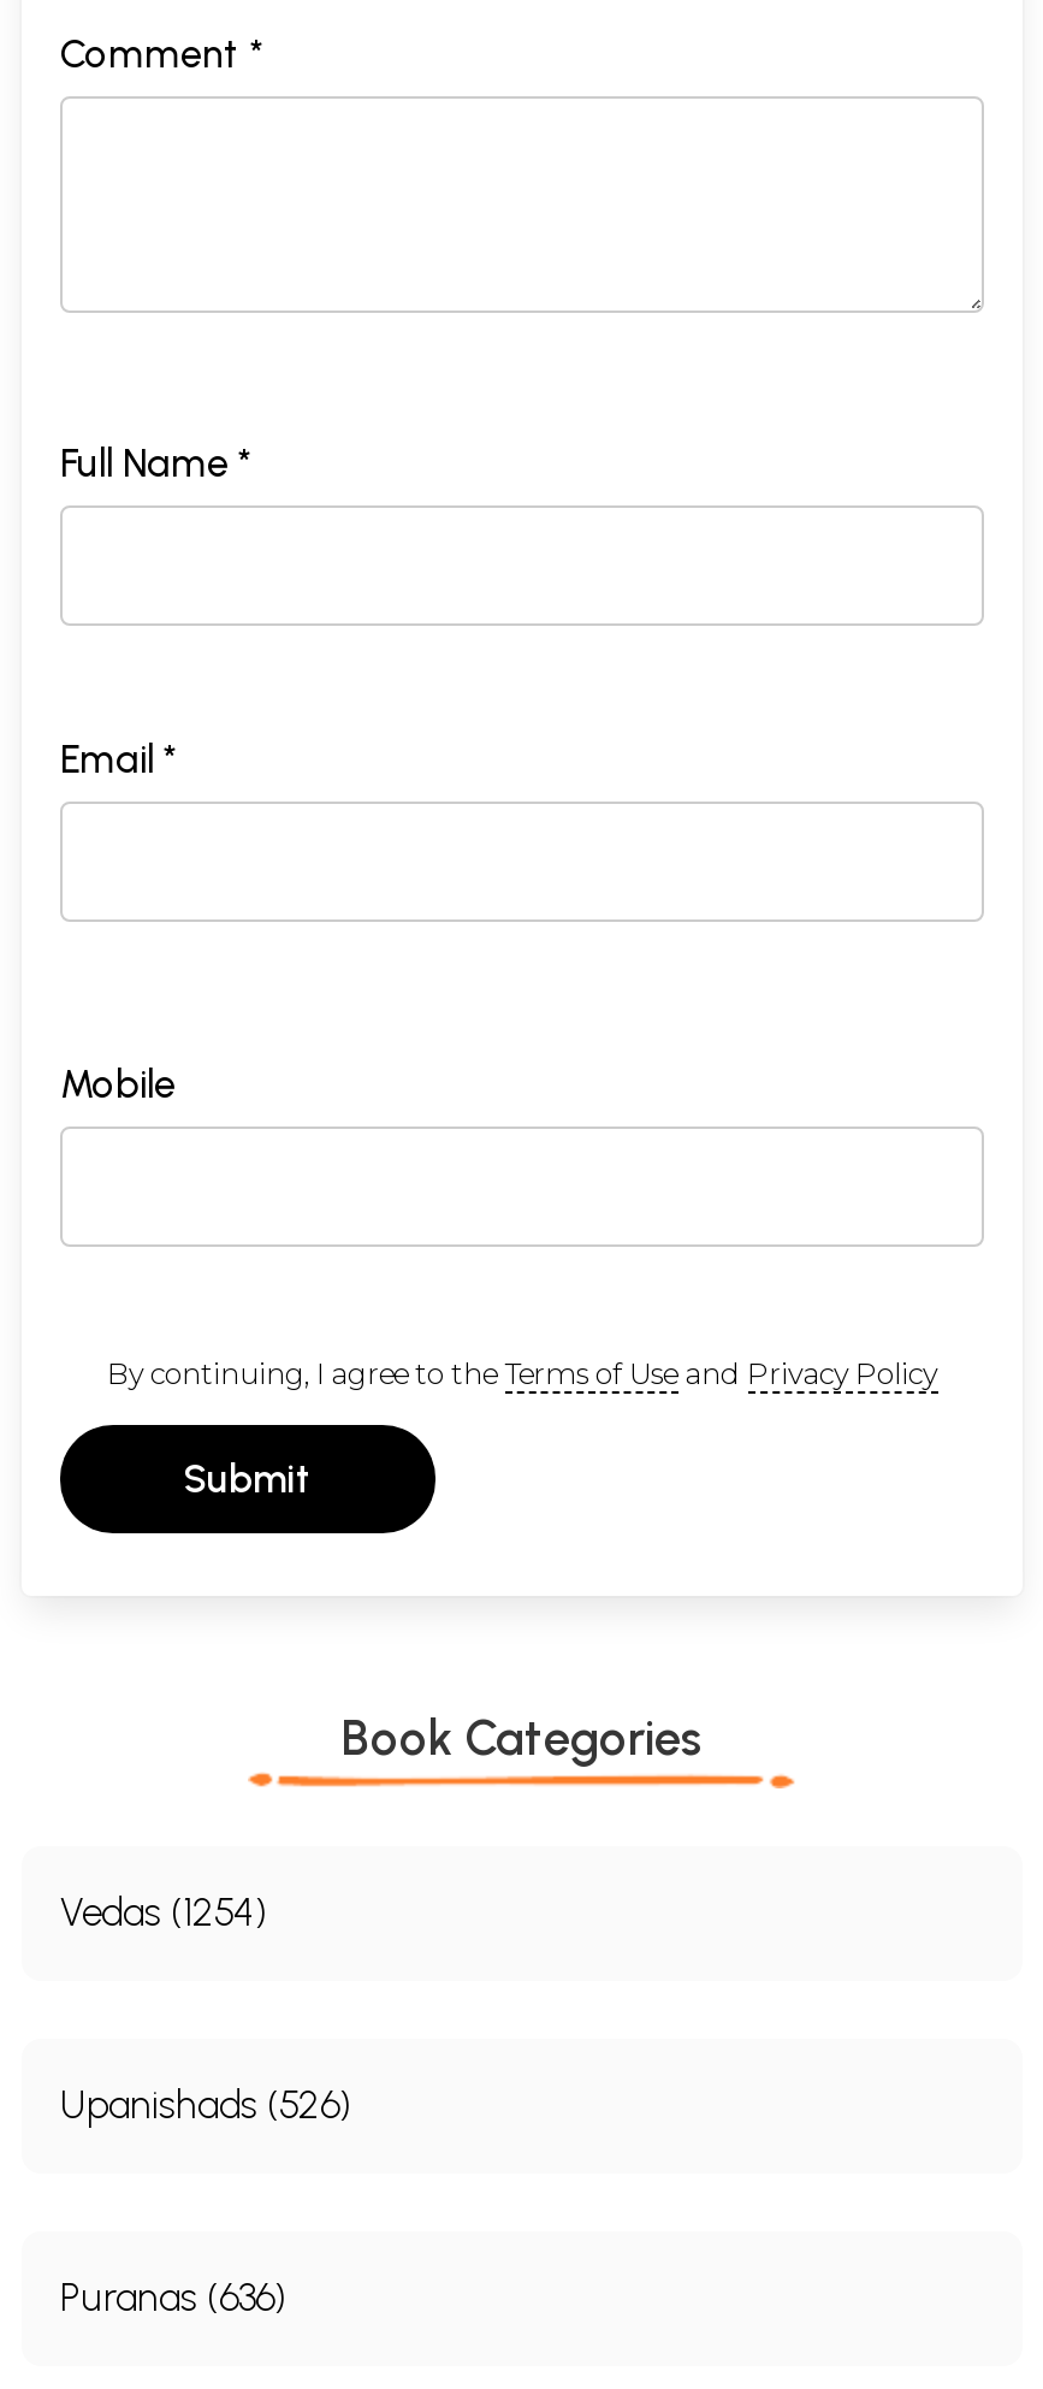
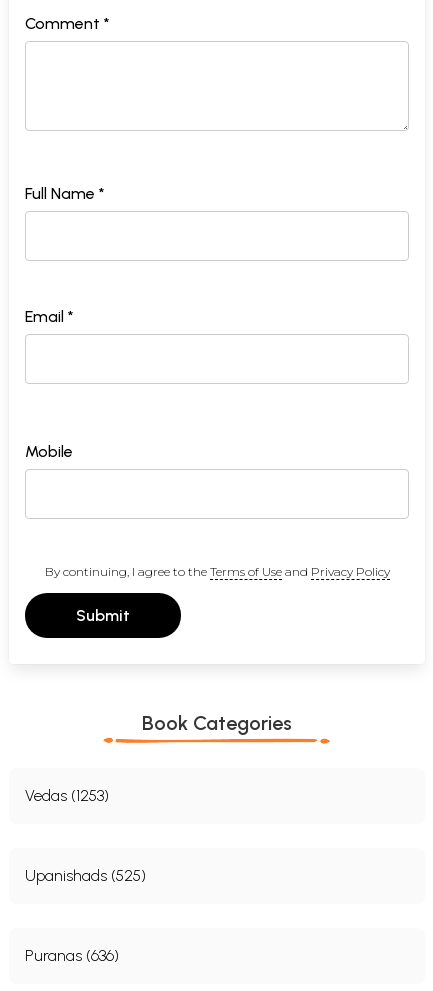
- Vedas (1254)
+ Vedas (1253)

- Upanishads (526)
+ Upanishads (525)
